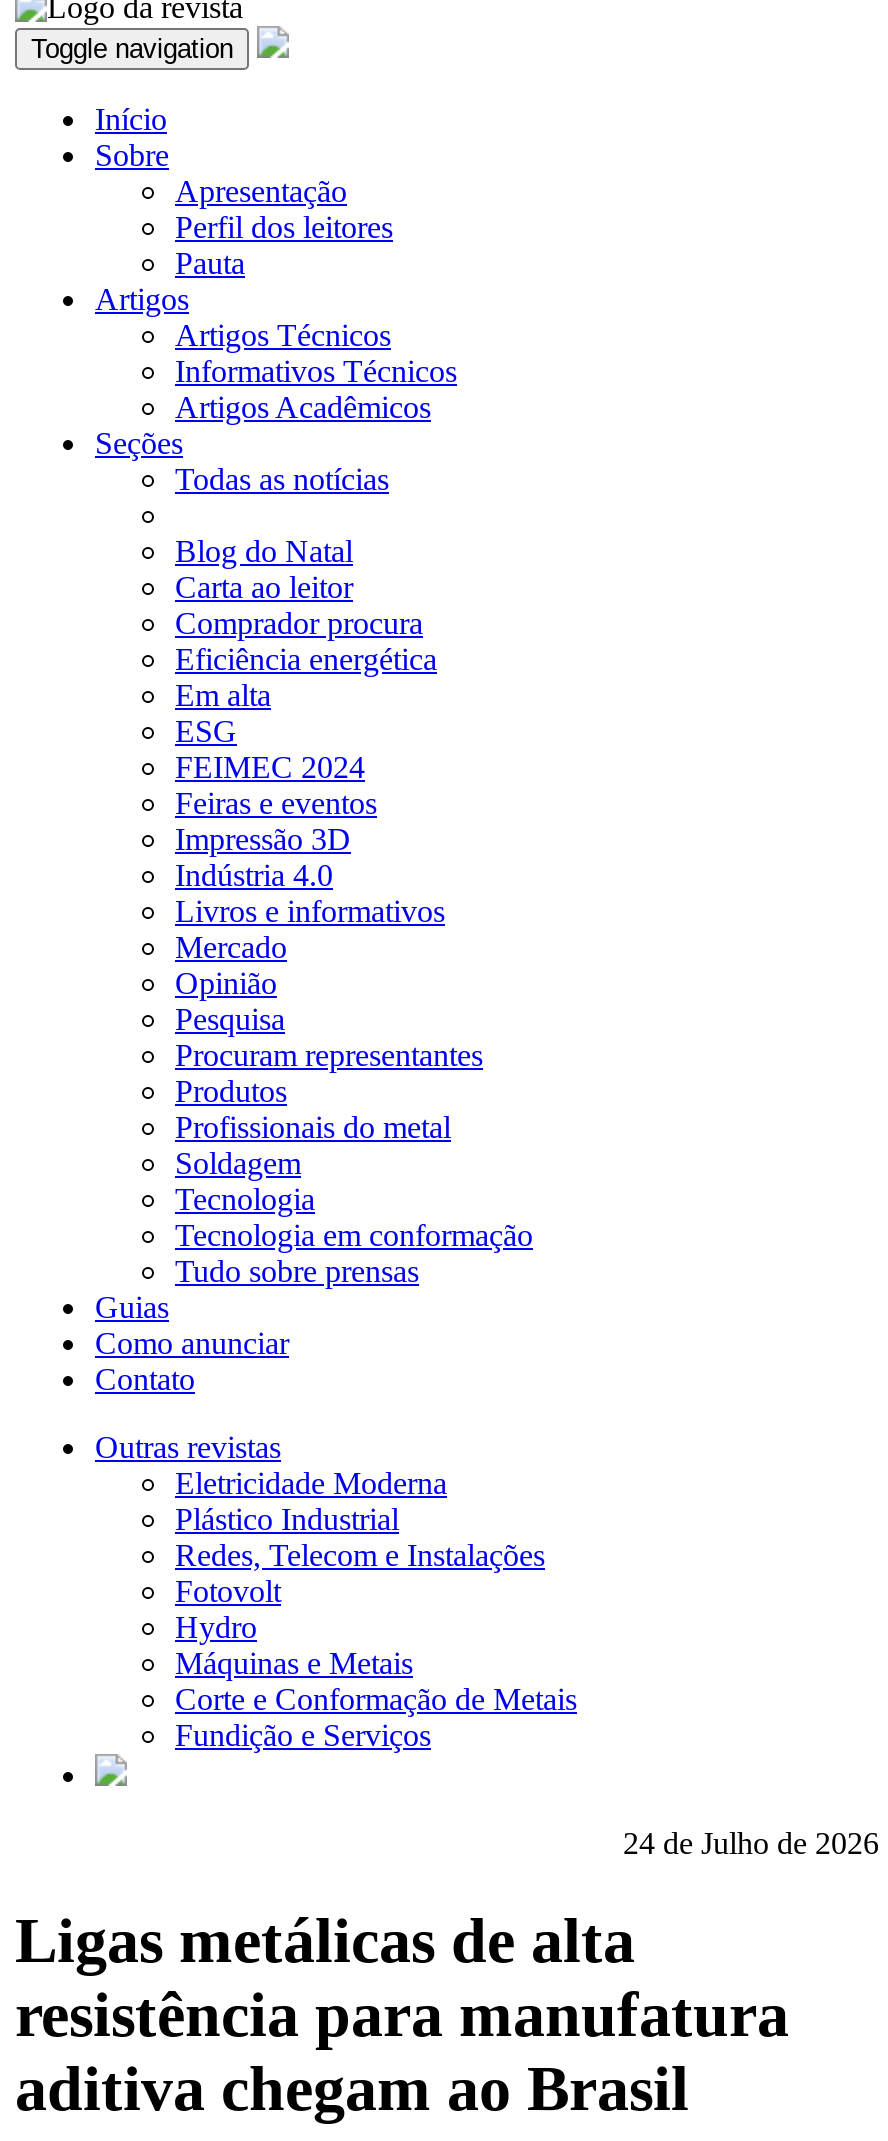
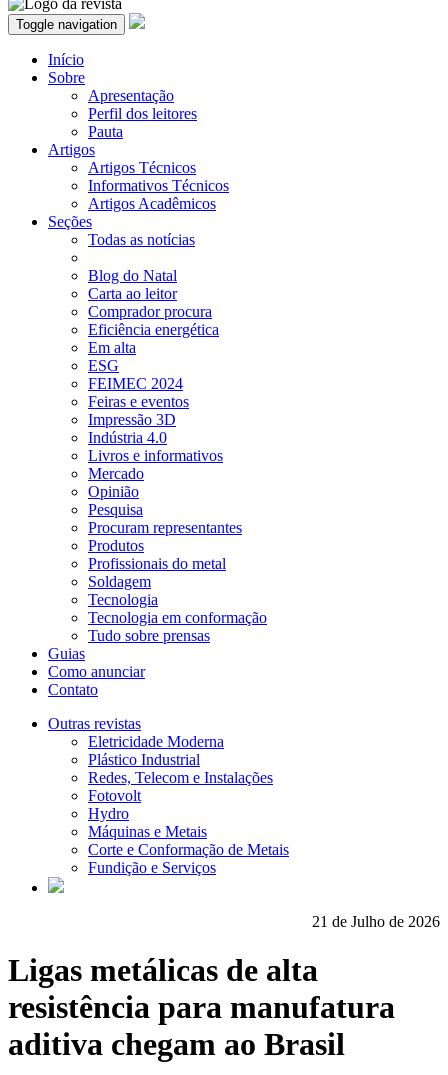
- 24 de Julho de 2026
+ 21 de Julho de 2026
